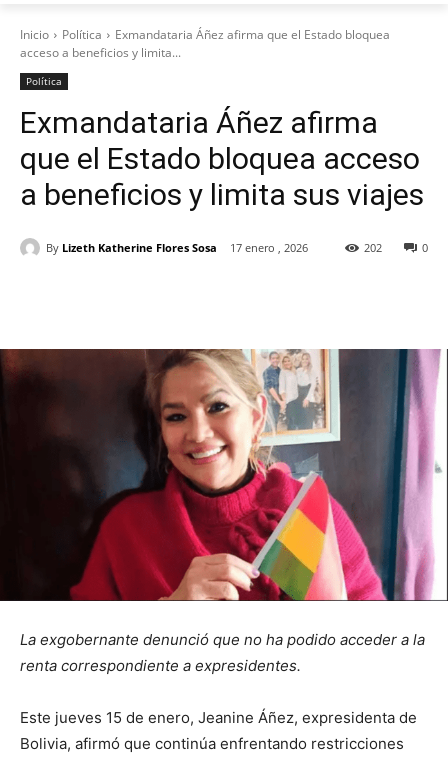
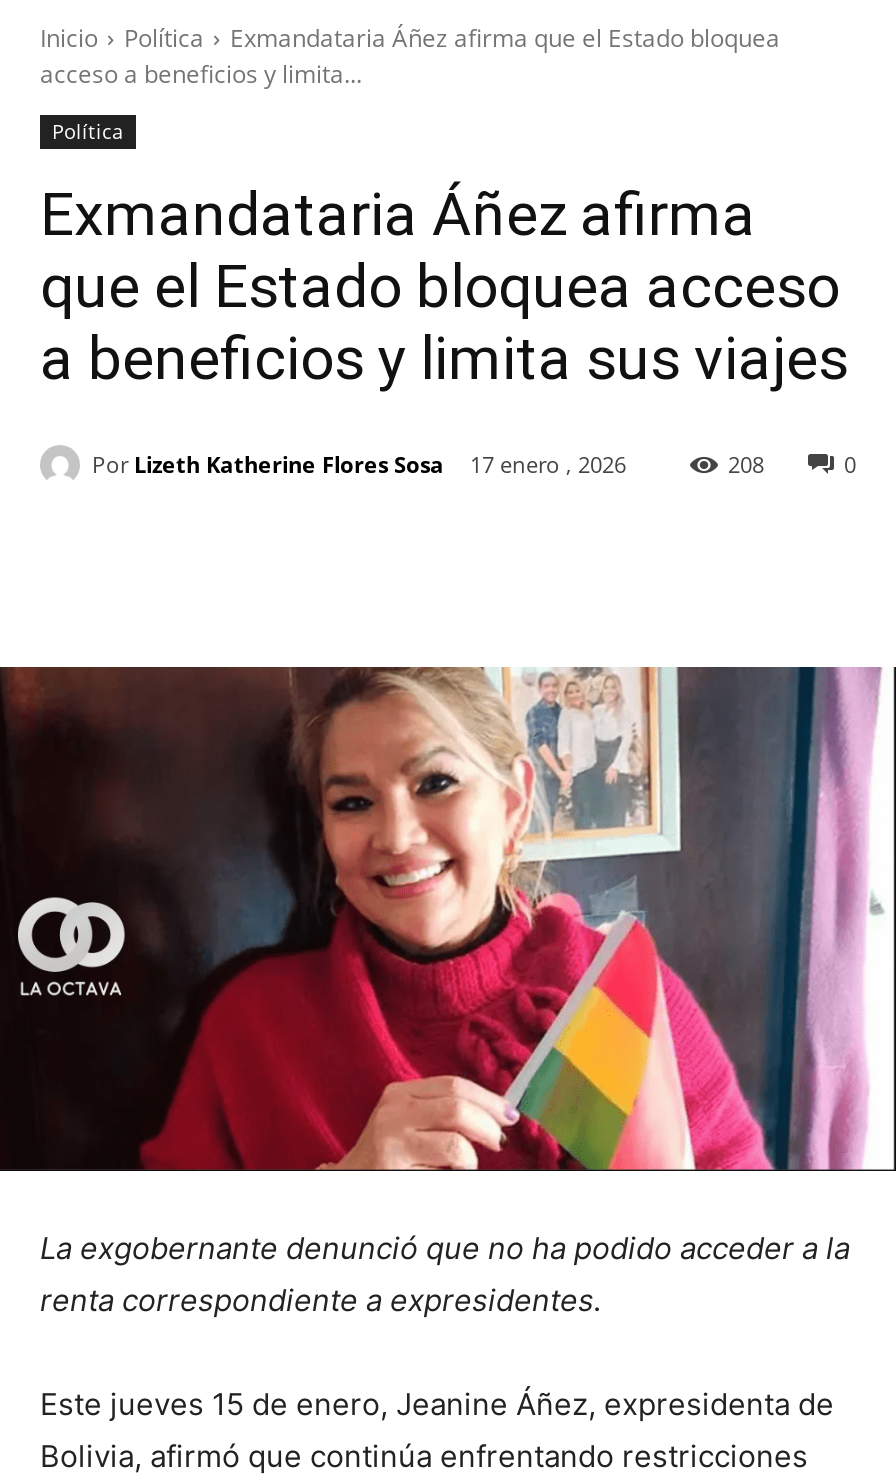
- By Lizeth Katherine Flores Sosa
+ Por Lizeth Katherine Flores Sosa

- 202
+ 208

+ [image]
